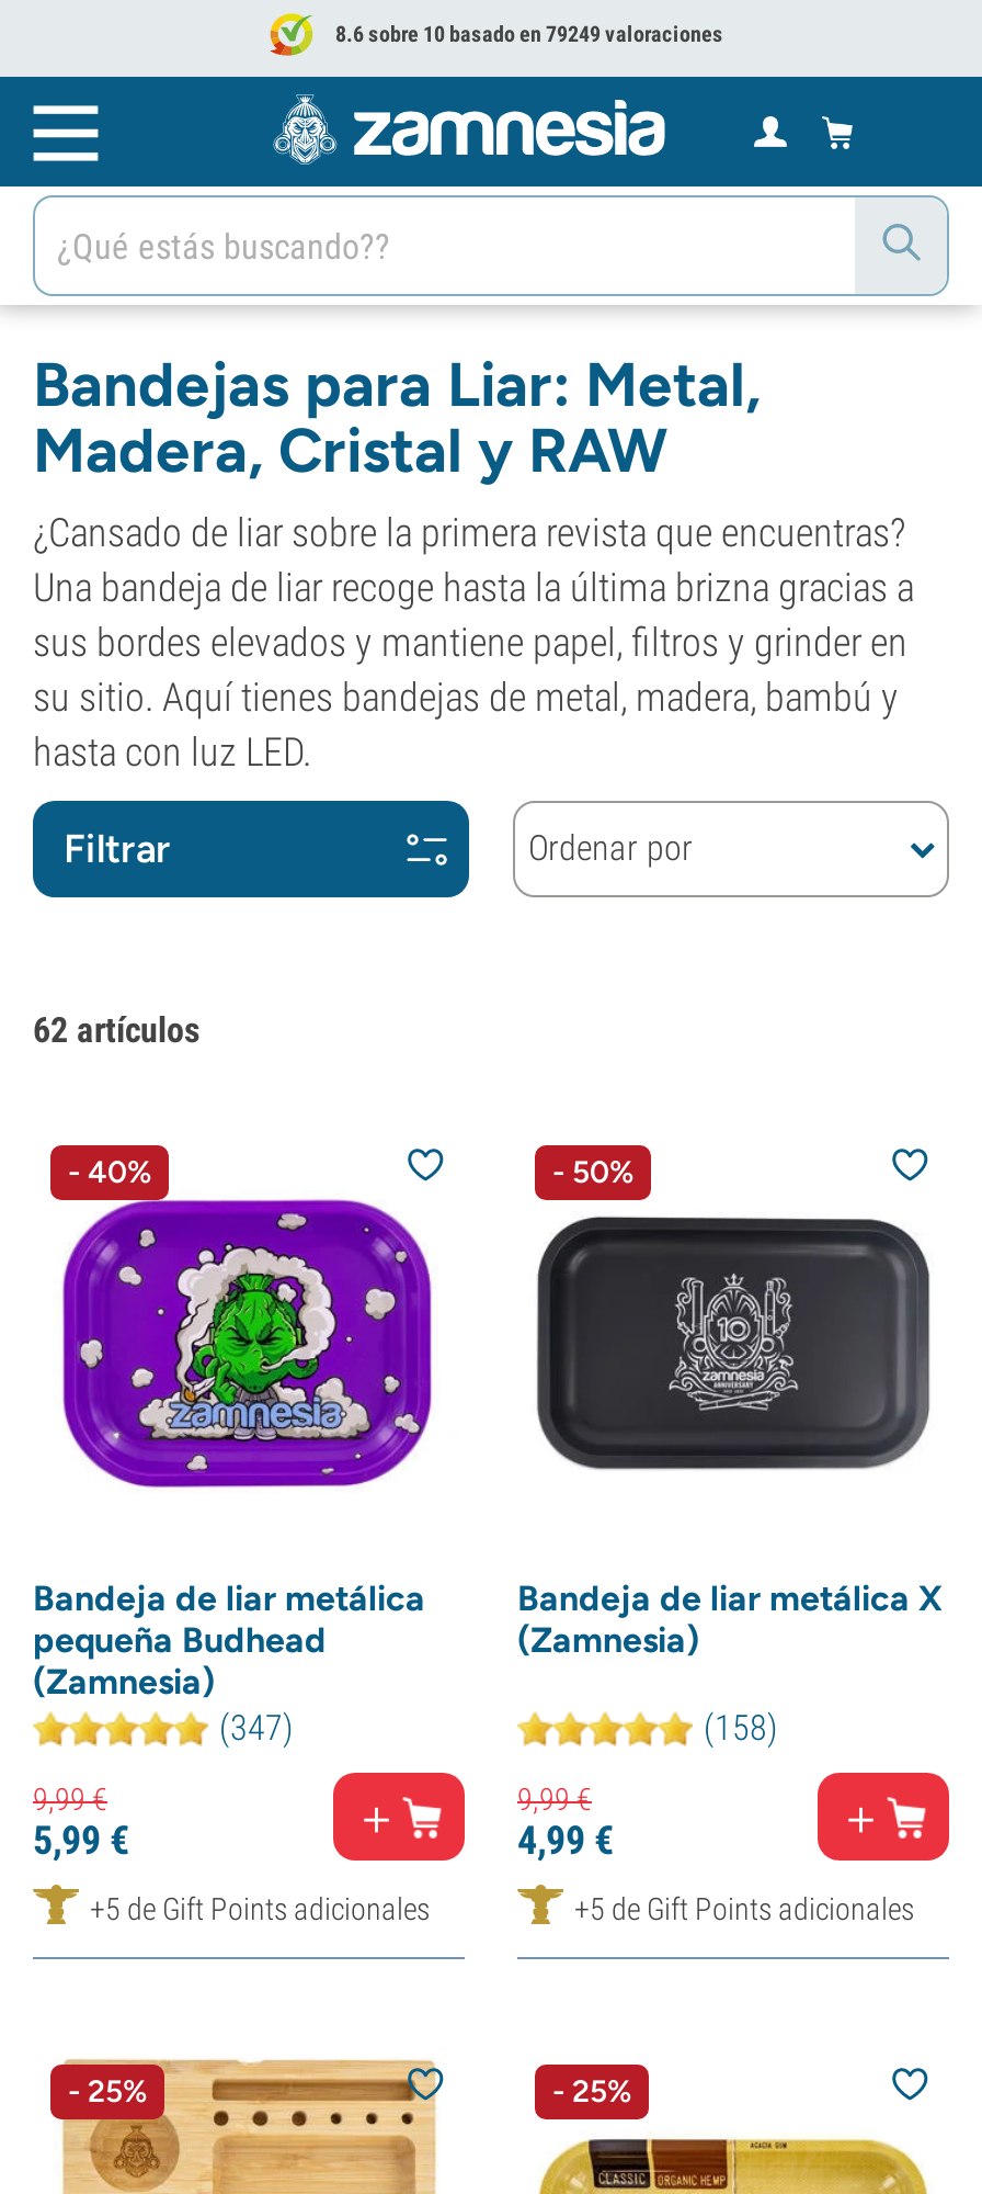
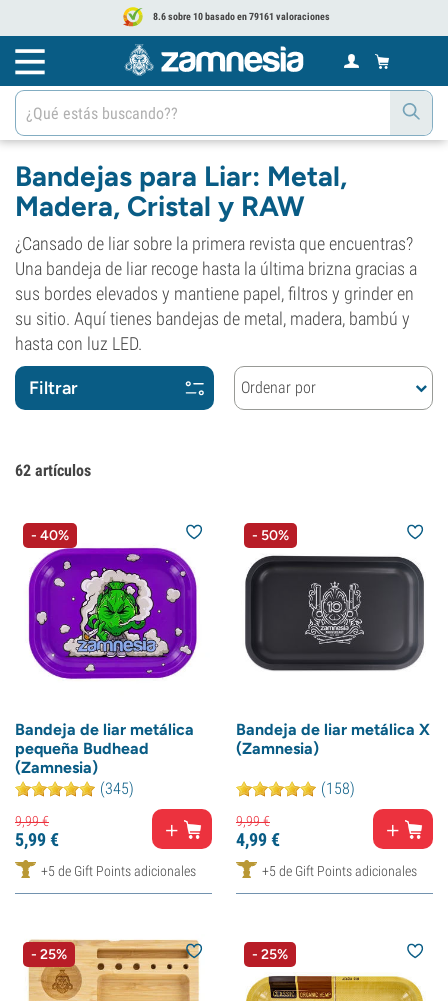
- 8.6 sobre 10 basado en 79249 valoraciones
+ 8.6 sobre 10 basado en 79161 valoraciones

- (347)
+ (345)
